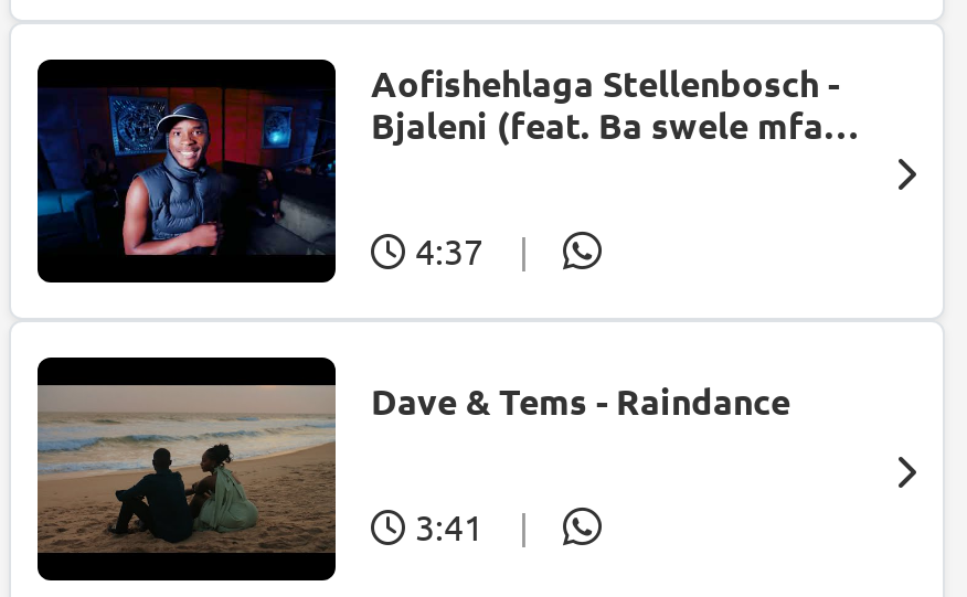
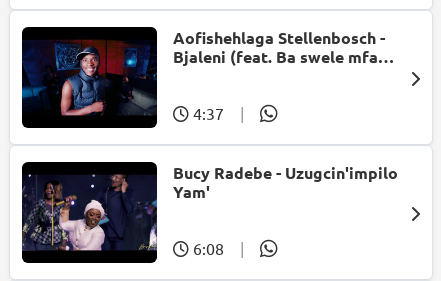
- [image]
- Dave & Tems - Raindance
+ [image]
+ Bucy Radebe - Uzugcin'impilo
+ Yam'

- 3:41
+ 6:08
